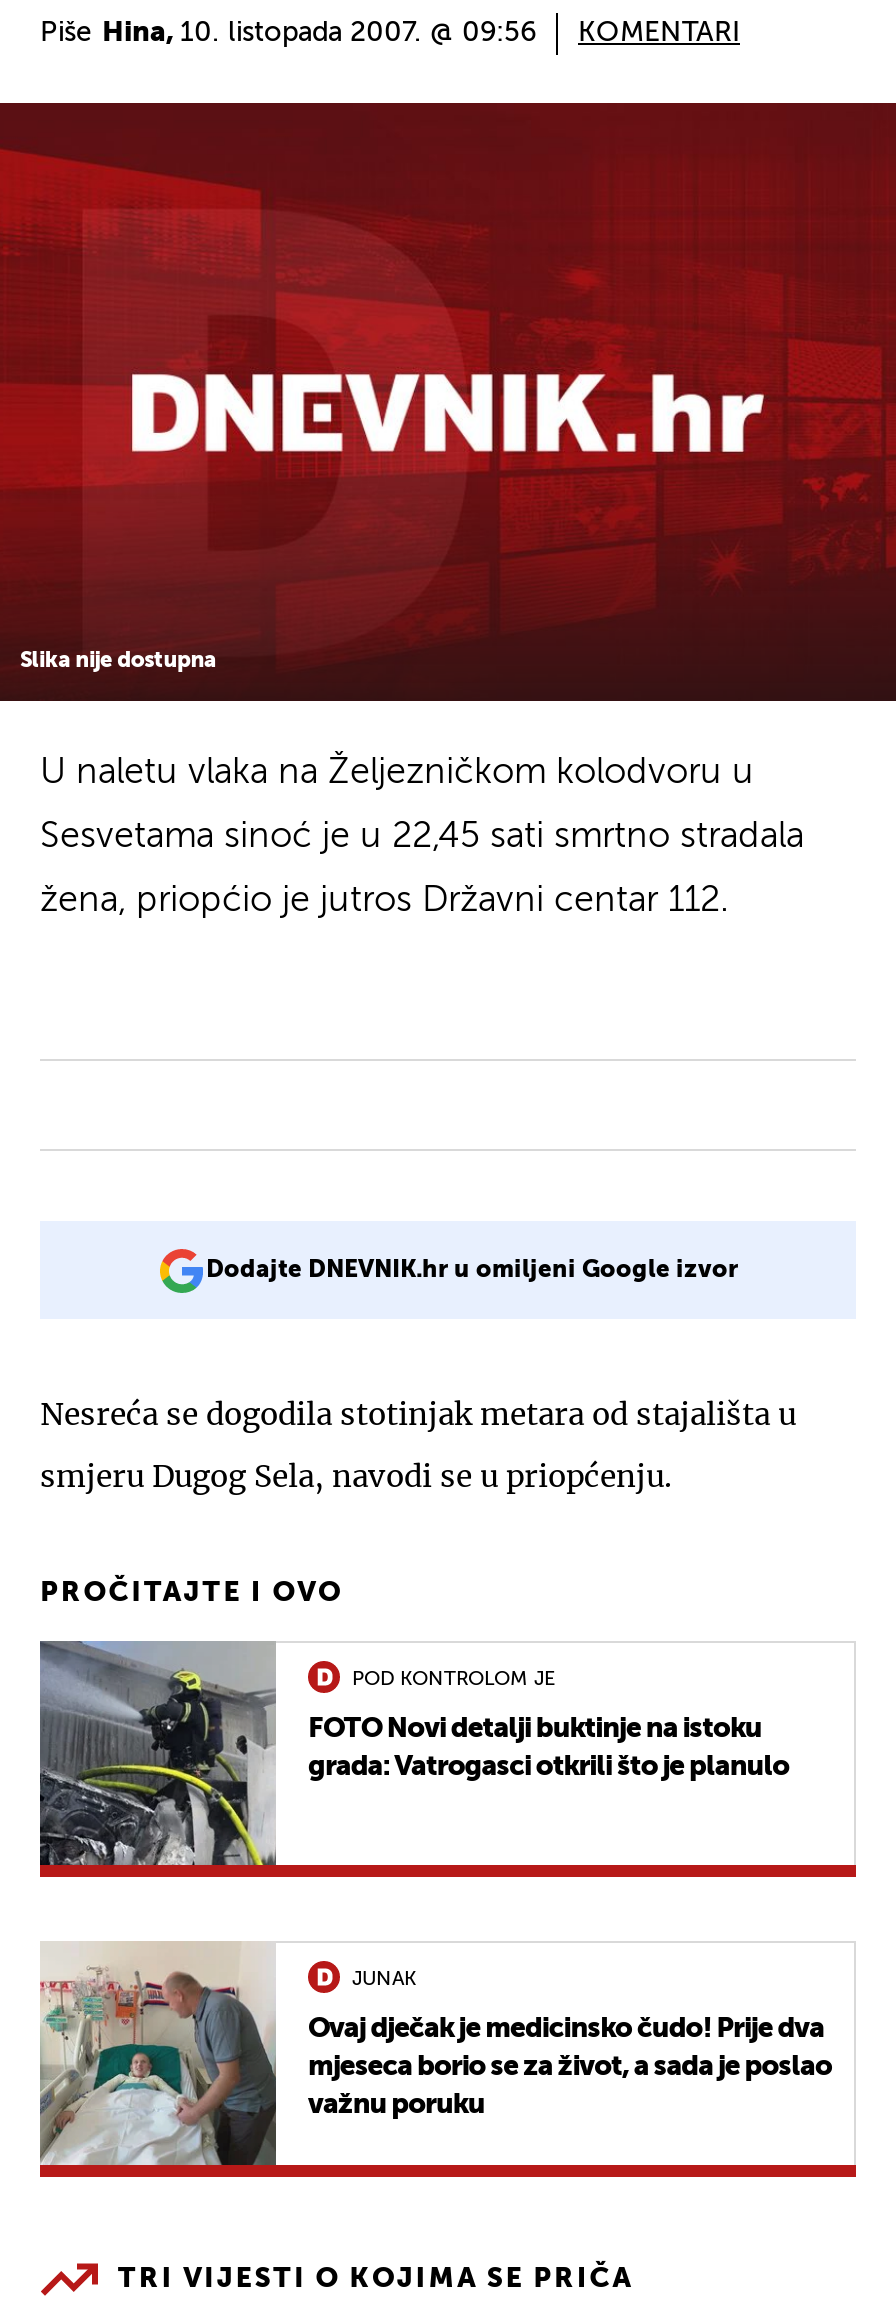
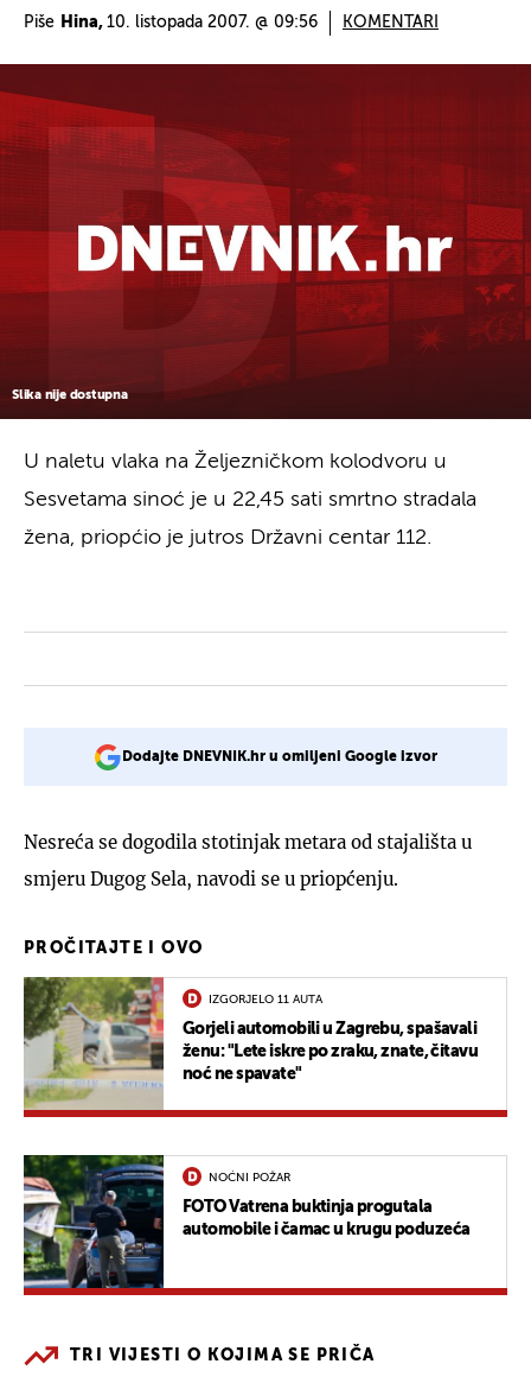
- [image]
- FOTO Novi detalji buktinje na istoku
- grada: Vatrogasci otkrili što je planulo
+ [image]
+ Gorjeli automobili u Zagrebu, spašavali
+ ženu: "Lete iskre po zraku, znate, čitavu
+ noć ne spavate"

- POD KONTROLOM JE
+ IZGORJELO 11 AUTA

- [image]
- Ovaj dječak je medicinsko čudo! Prije dva
- mjeseca borio se za život, a sada je poslao
- važnu poruku
+ [image]
+ FOTO Vatrena buktinja progutala
+ automobile i čamac u krugu poduzeća

- JUNAK
+ NOĆNI POŽAR
